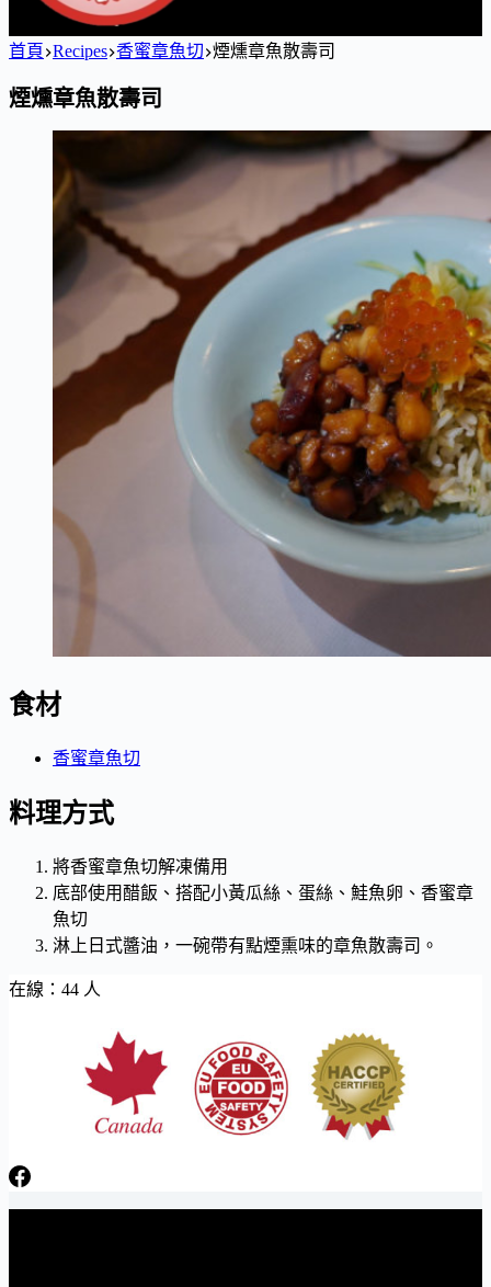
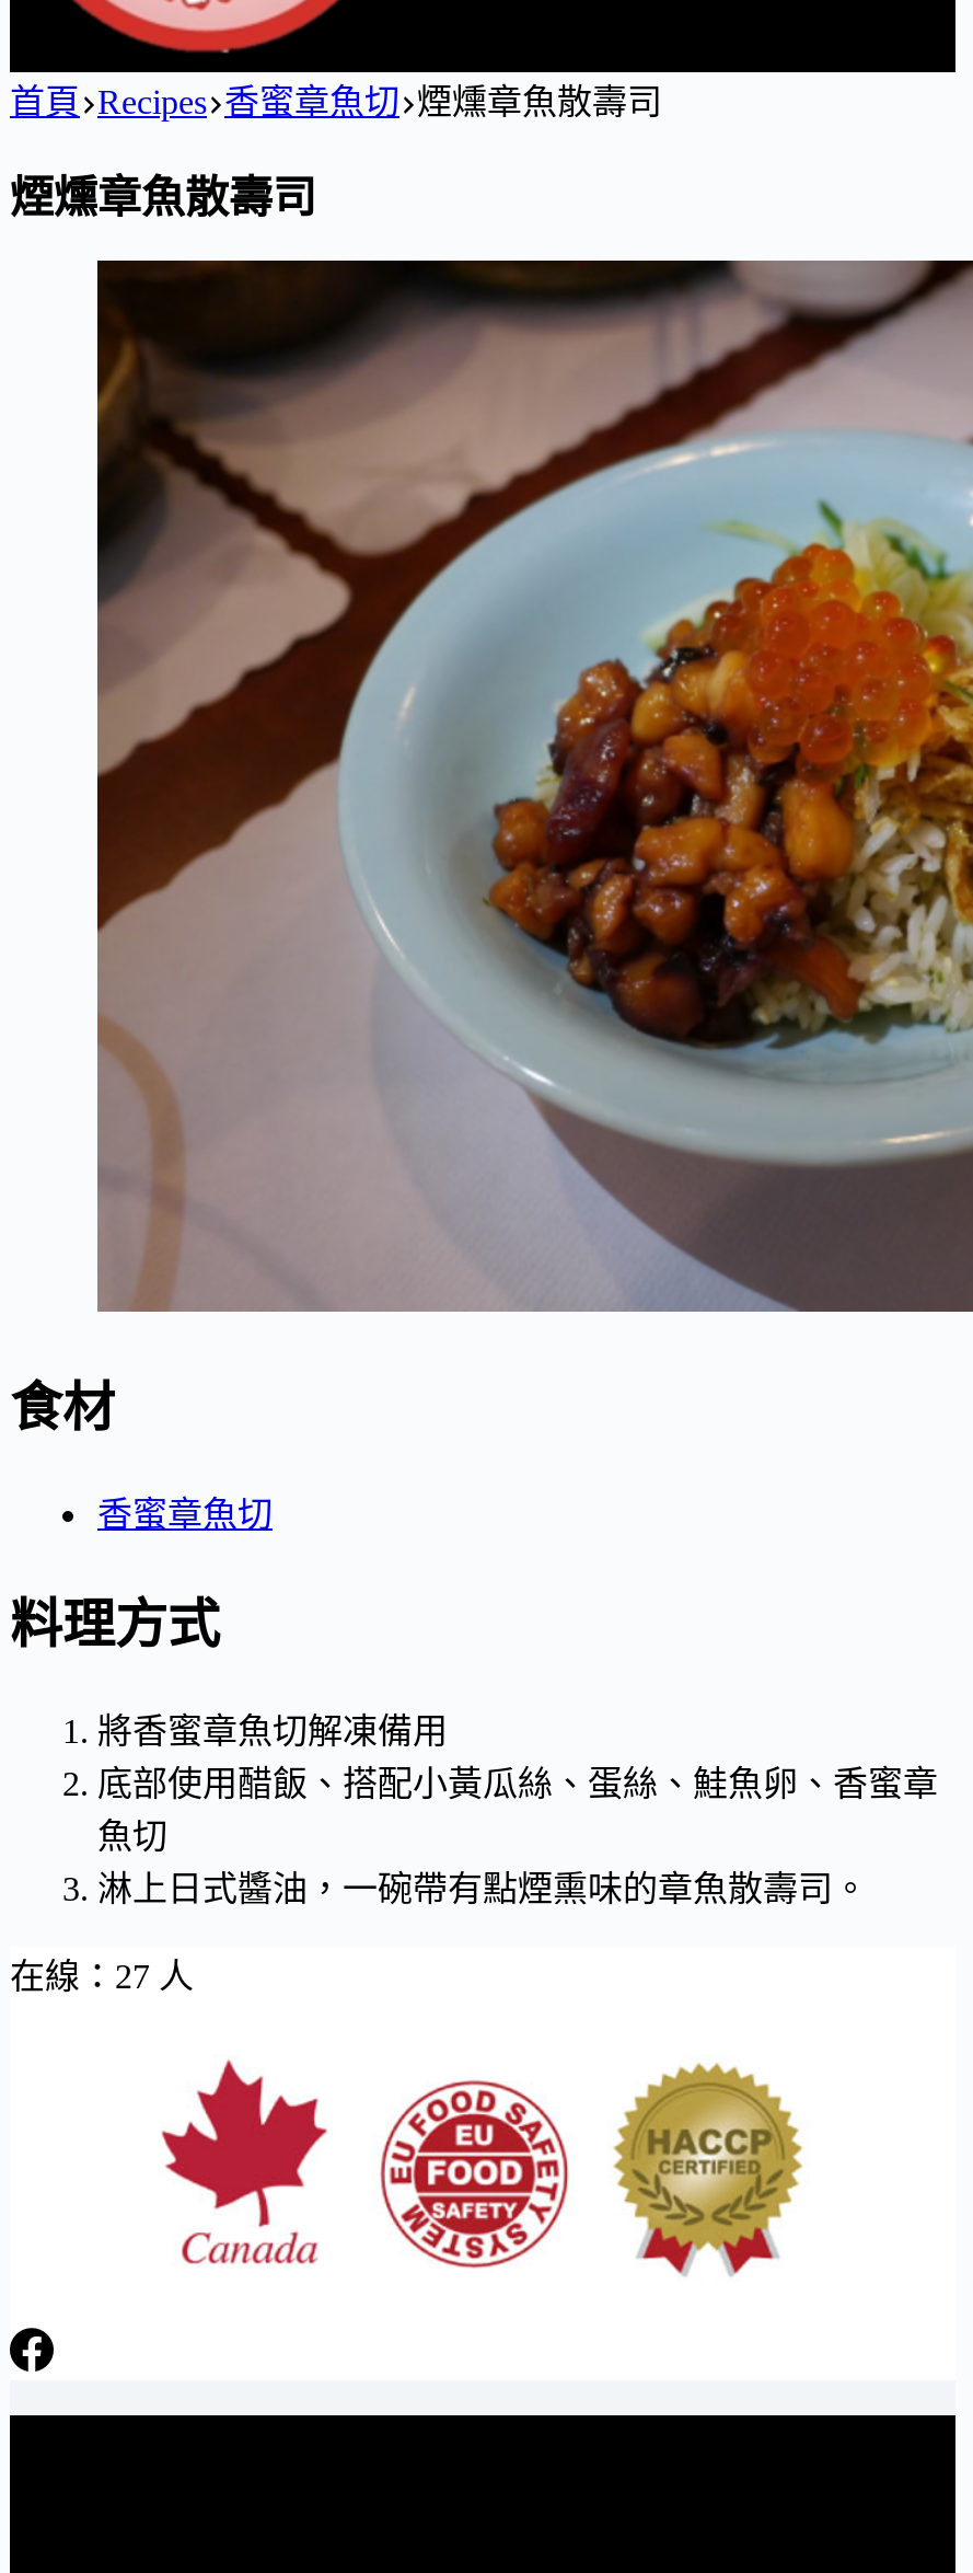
- 在線：44 人
+ 在線：27 人
